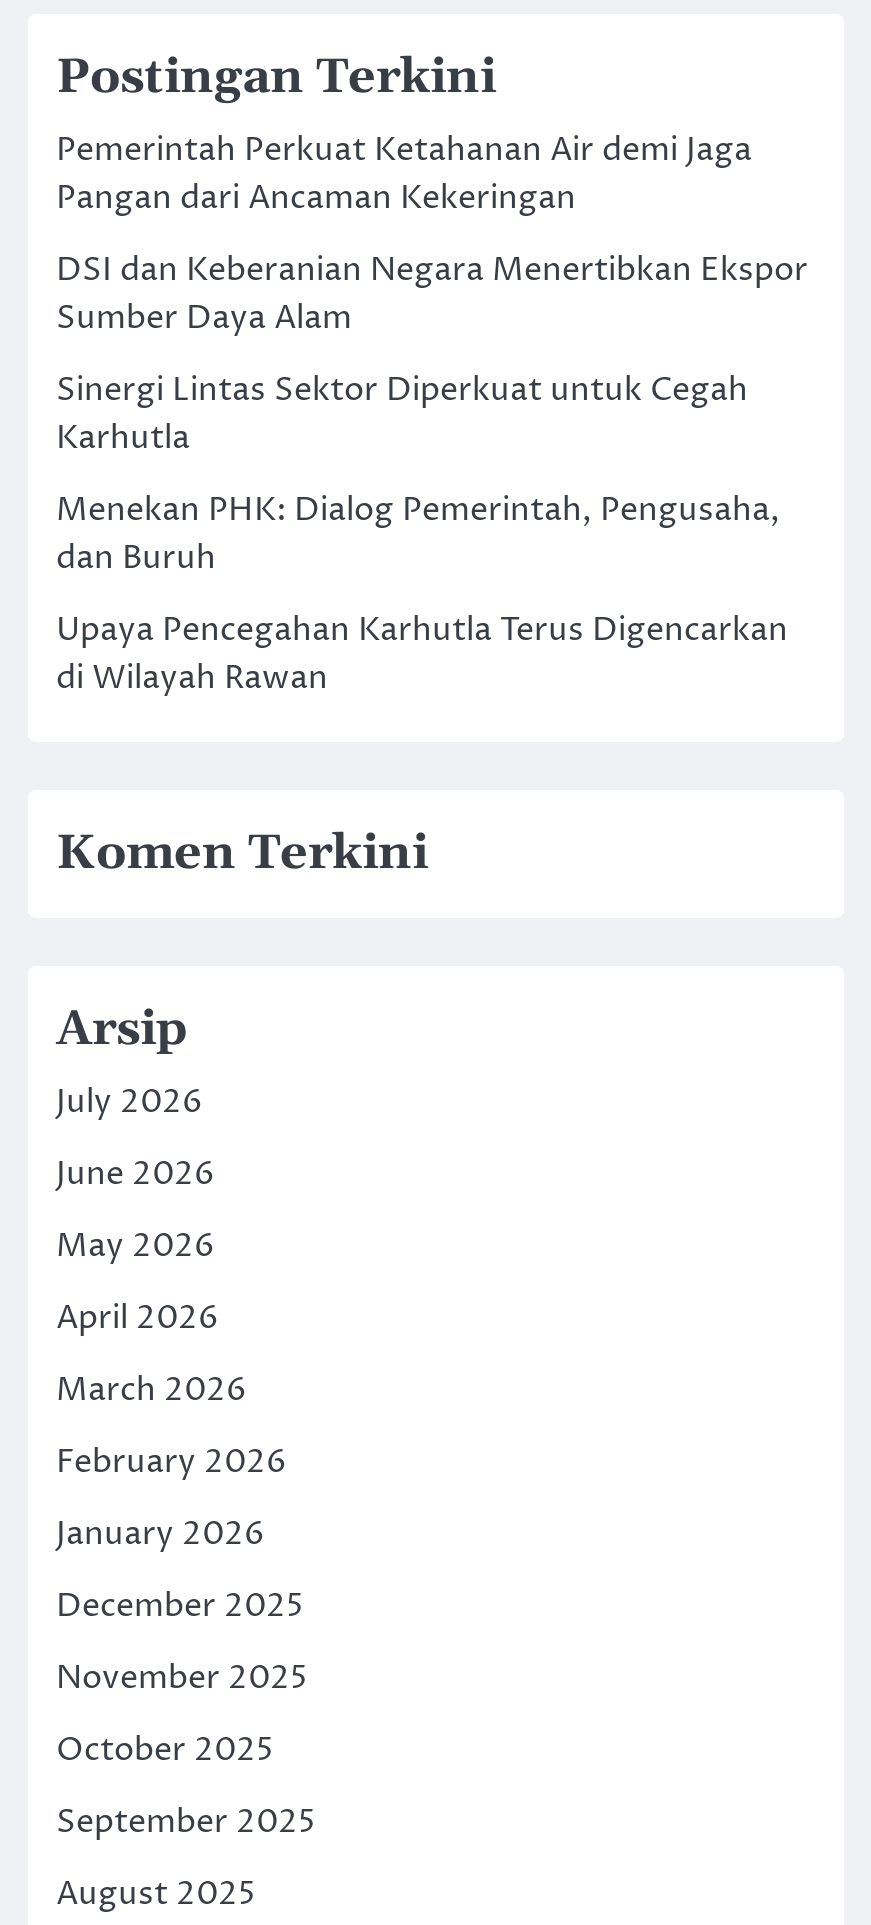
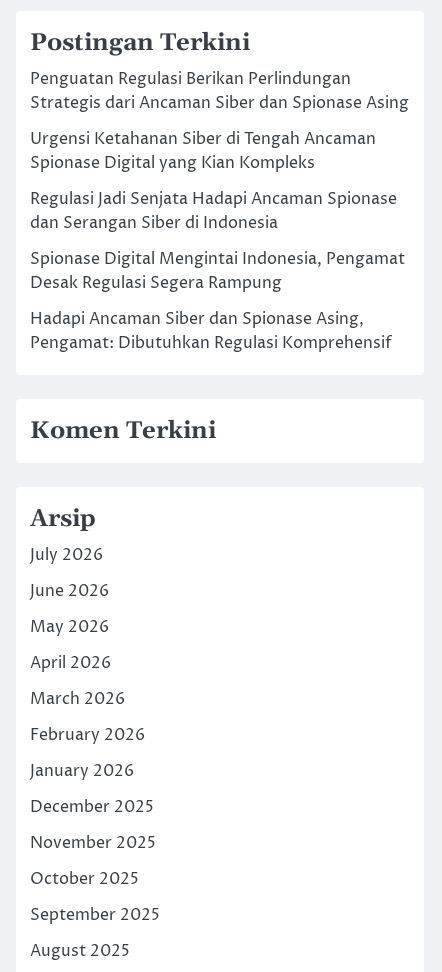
- Pemerintah Perkuat Ketahanan Air demi Jaga
- Pangan dari Ancaman Kekeringan
+ Penguatan Regulasi Berikan Perlindungan
+ Strategis dari Ancaman Siber dan Spionase Asing

- DSI dan Keberanian Negara Menertibkan Ekspor
- Sumber Daya Alam
+ Urgensi Ketahanan Siber di Tengah Ancaman
+ Spionase Digital yang Kian Kompleks

- Sinergi Lintas Sektor Diperkuat untuk Cegah
- Karhutla
+ Regulasi Jadi Senjata Hadapi Ancaman Spionase
+ dan Serangan Siber di Indonesia

- Menekan PHK: Dialog Pemerintah, Pengusaha,
- dan Buruh
+ Spionase Digital Mengintai Indonesia, Pengamat
+ Desak Regulasi Segera Rampung

- Upaya Pencegahan Karhutla Terus Digencarkan
- di Wilayah Rawan
+ Hadapi Ancaman Siber dan Spionase Asing,
+ Pengamat: Dibutuhkan Regulasi Komprehensif
